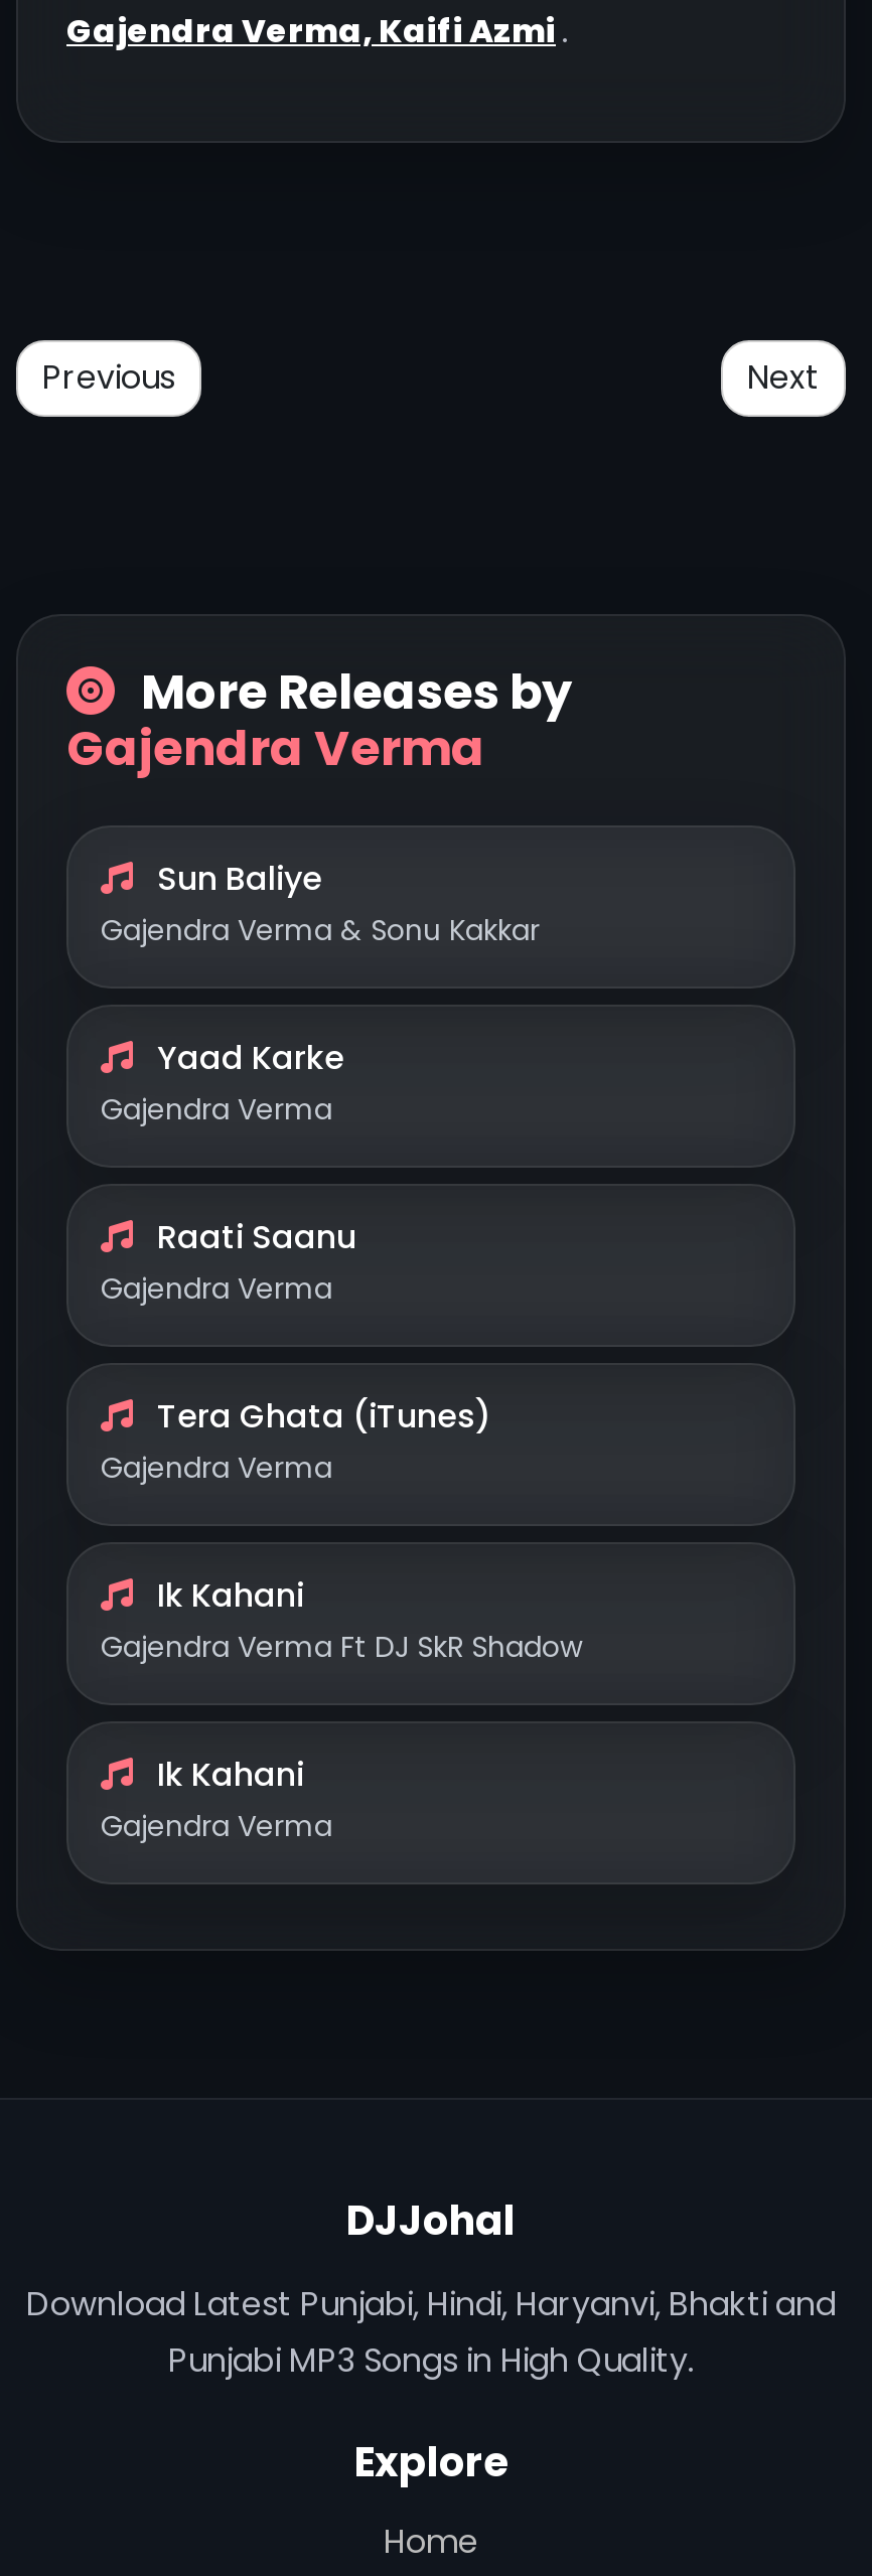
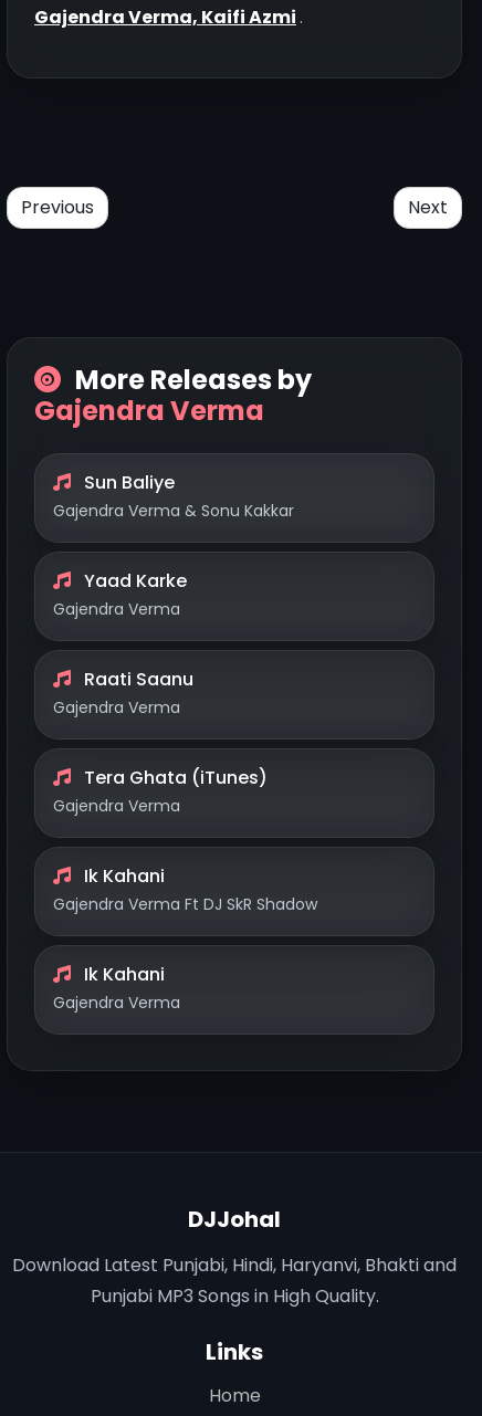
- Explore
+ Links
